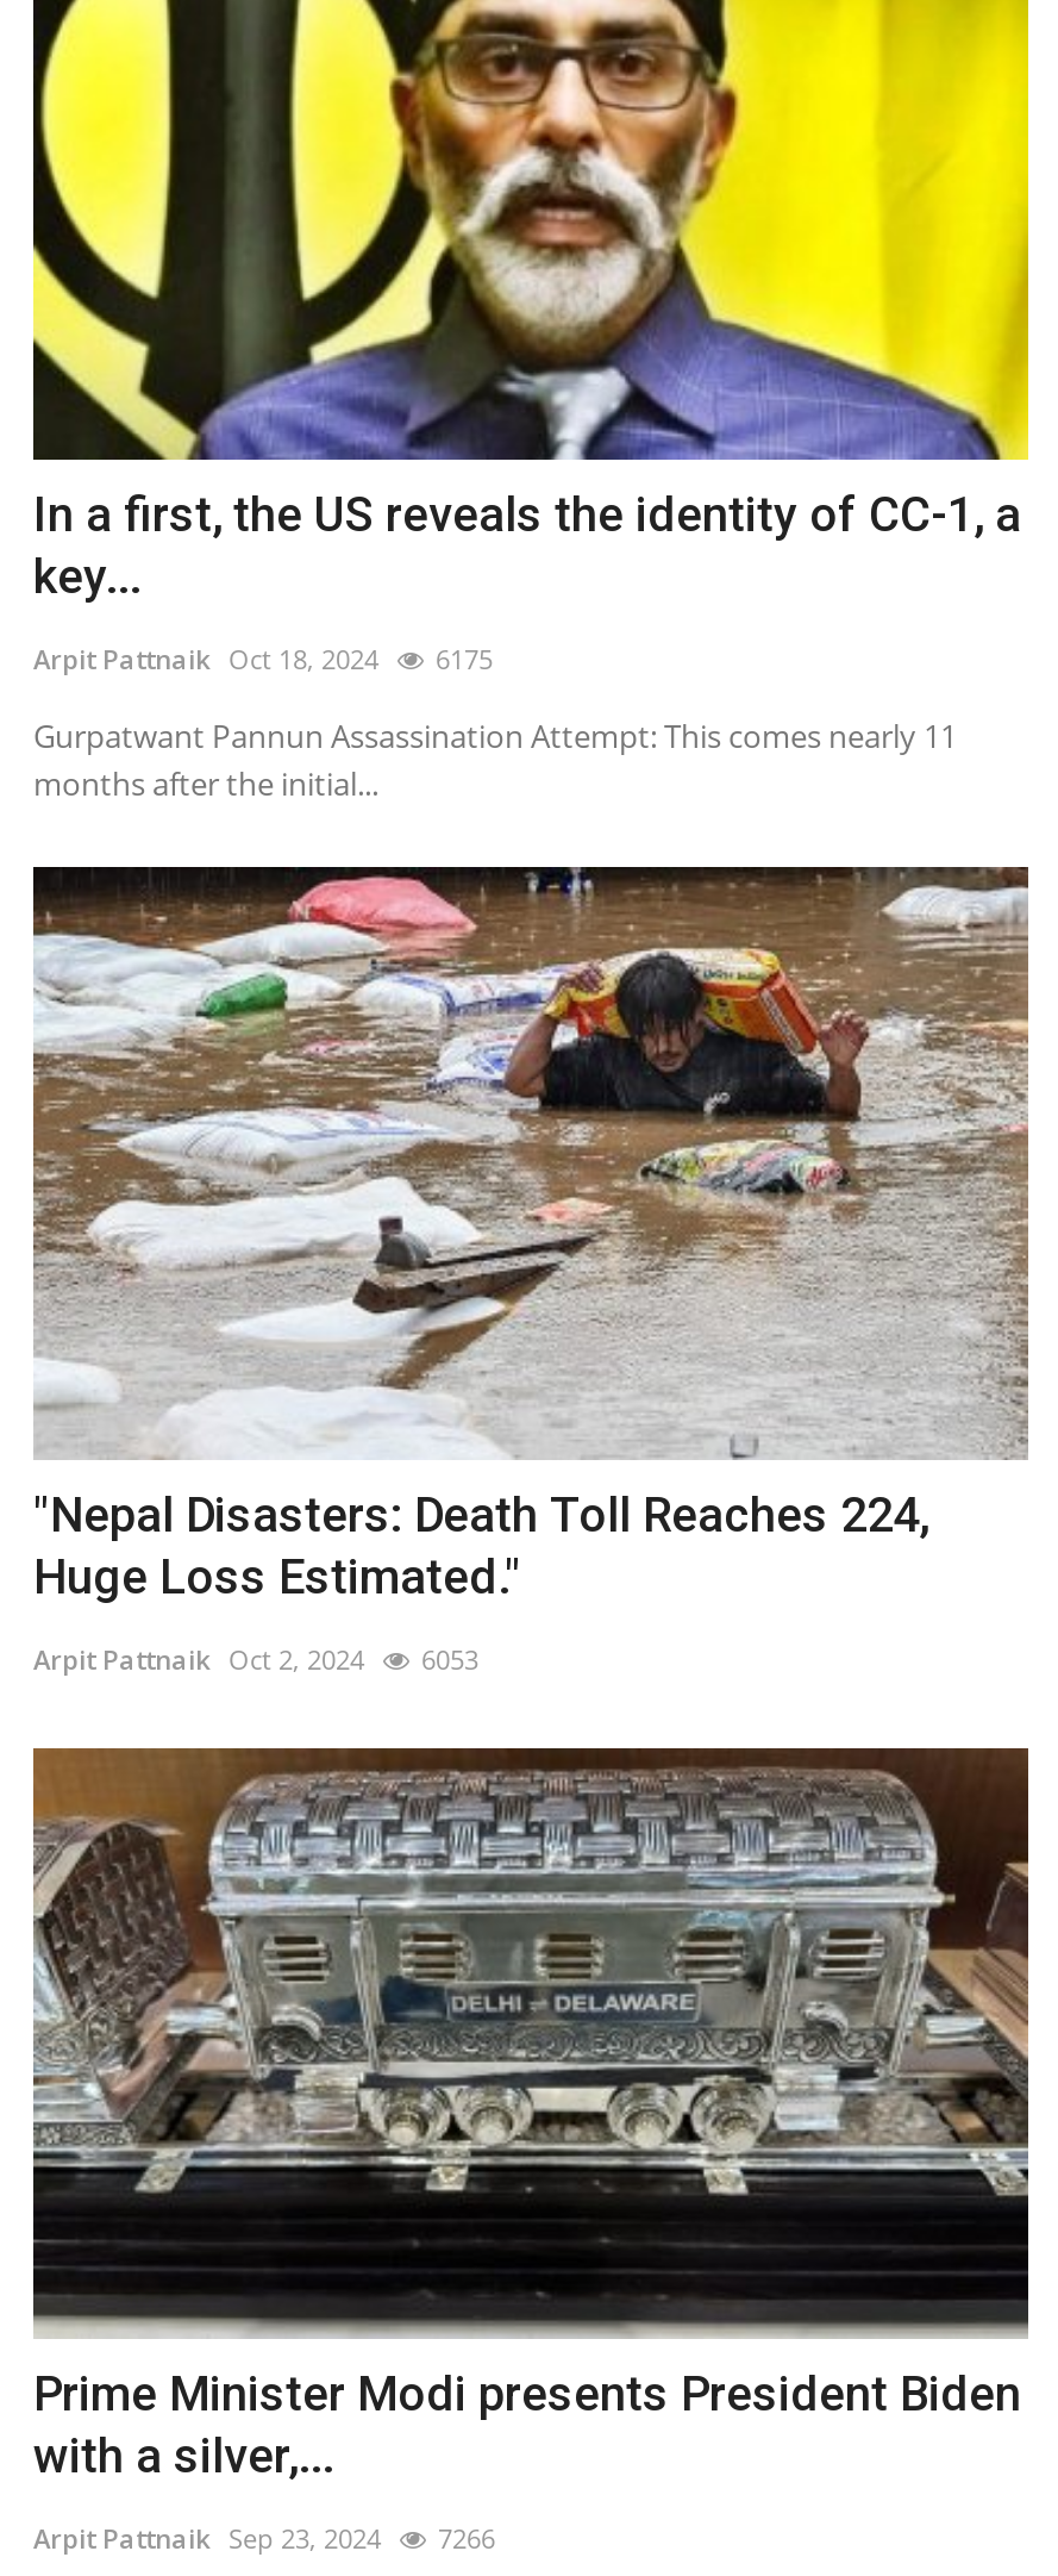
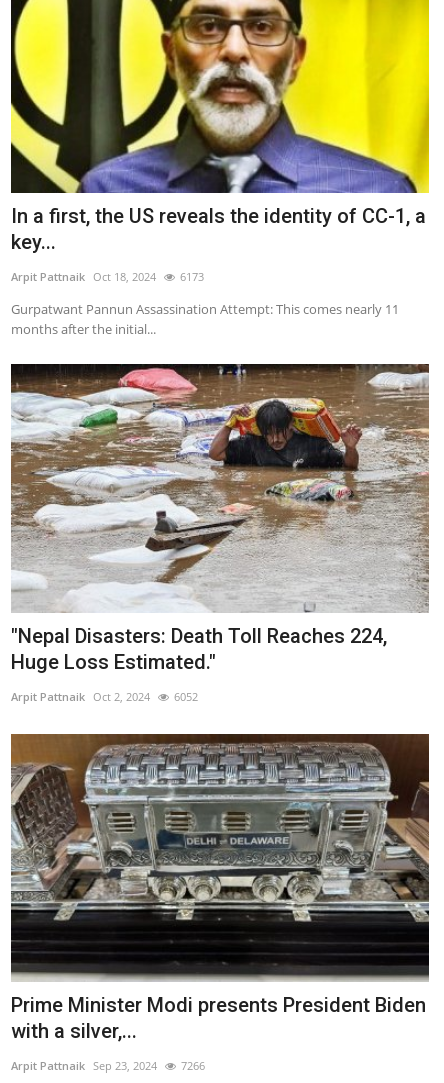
- Arpit Pattnaik Oct 18, 2024 6175
+ Arpit Pattnaik Oct 18, 2024 6173

- Arpit Pattnaik Oct 2, 2024 6053
+ Arpit Pattnaik Oct 2, 2024 6052
